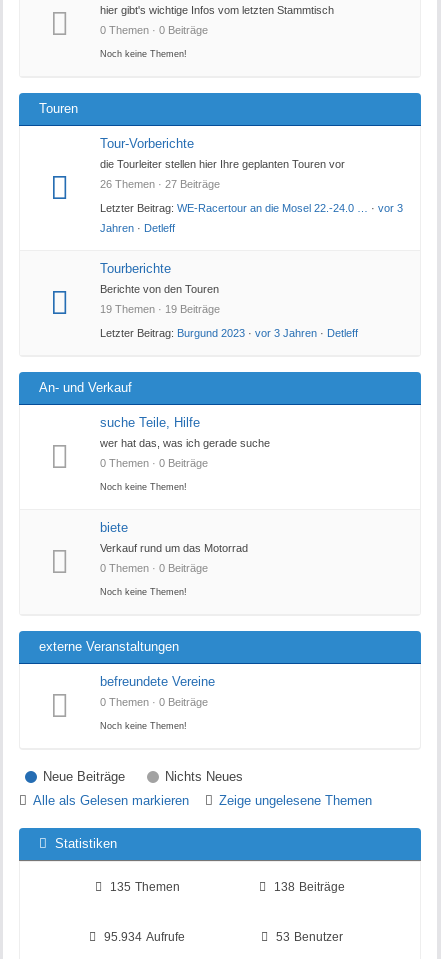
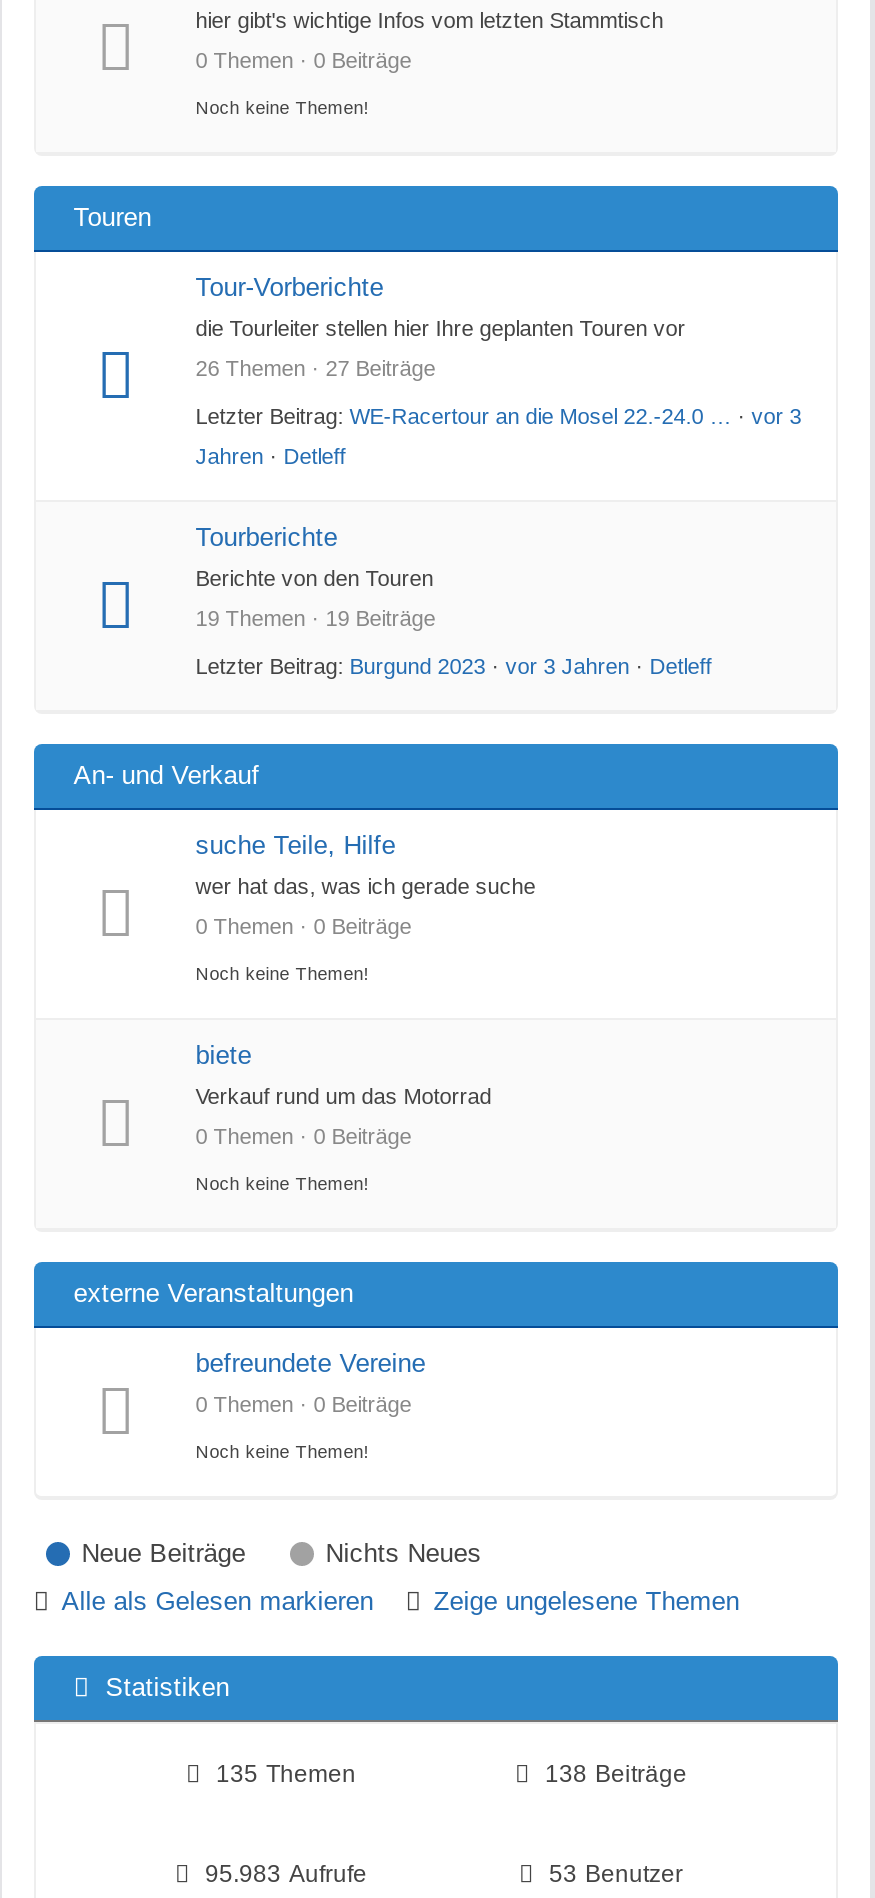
- 95.934 Aufrufe
+ 95.983 Aufrufe
